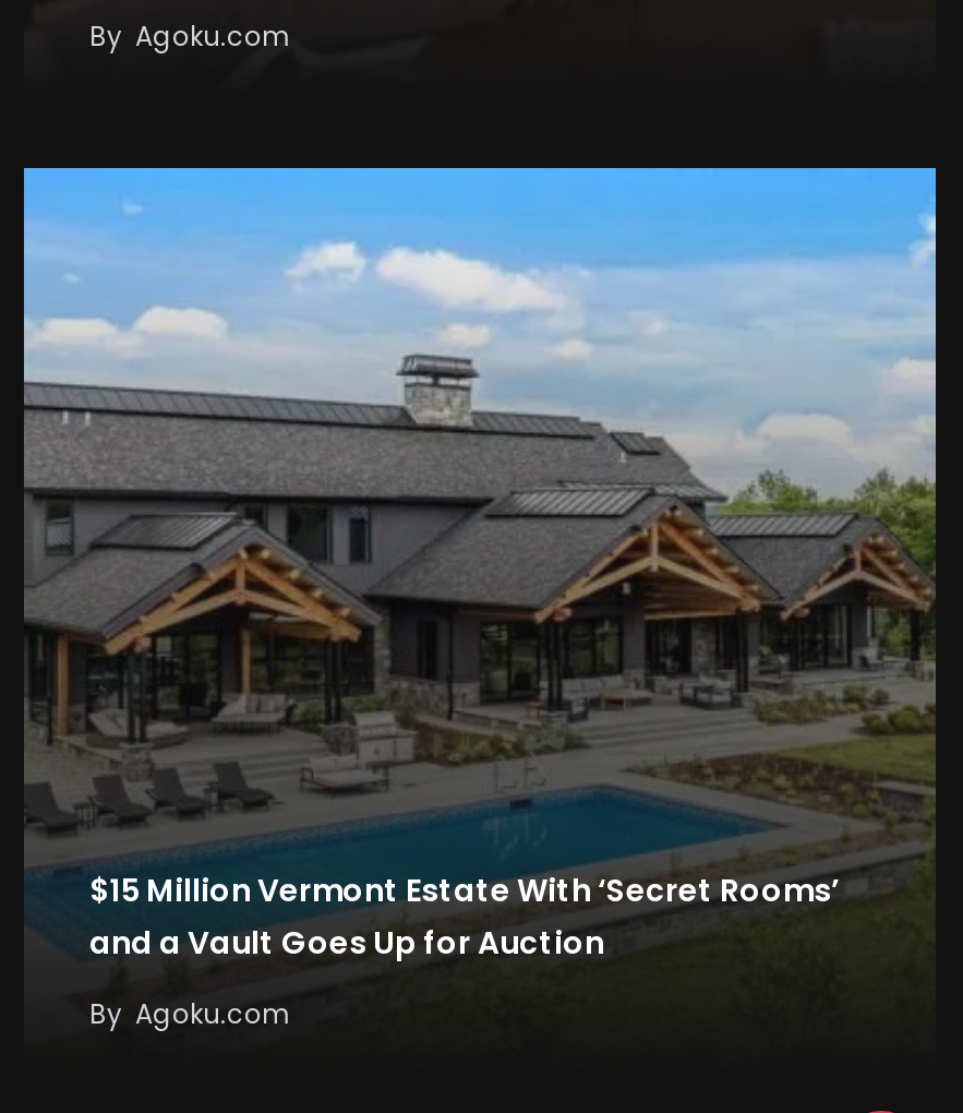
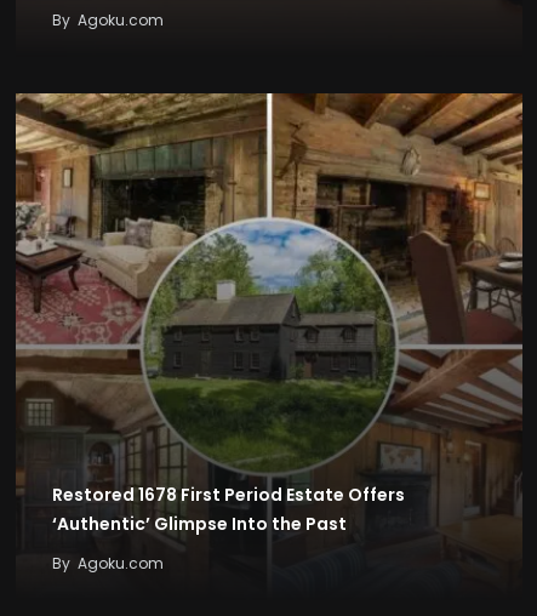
- [image]
- $15 Million Vermont Estate With ‘Secret Rooms’
- and a Vault Goes Up for Auction
+ [image]
+ Restored 1678 First Period Estate Offers
+ ‘Authentic’ Glimpse Into the Past
